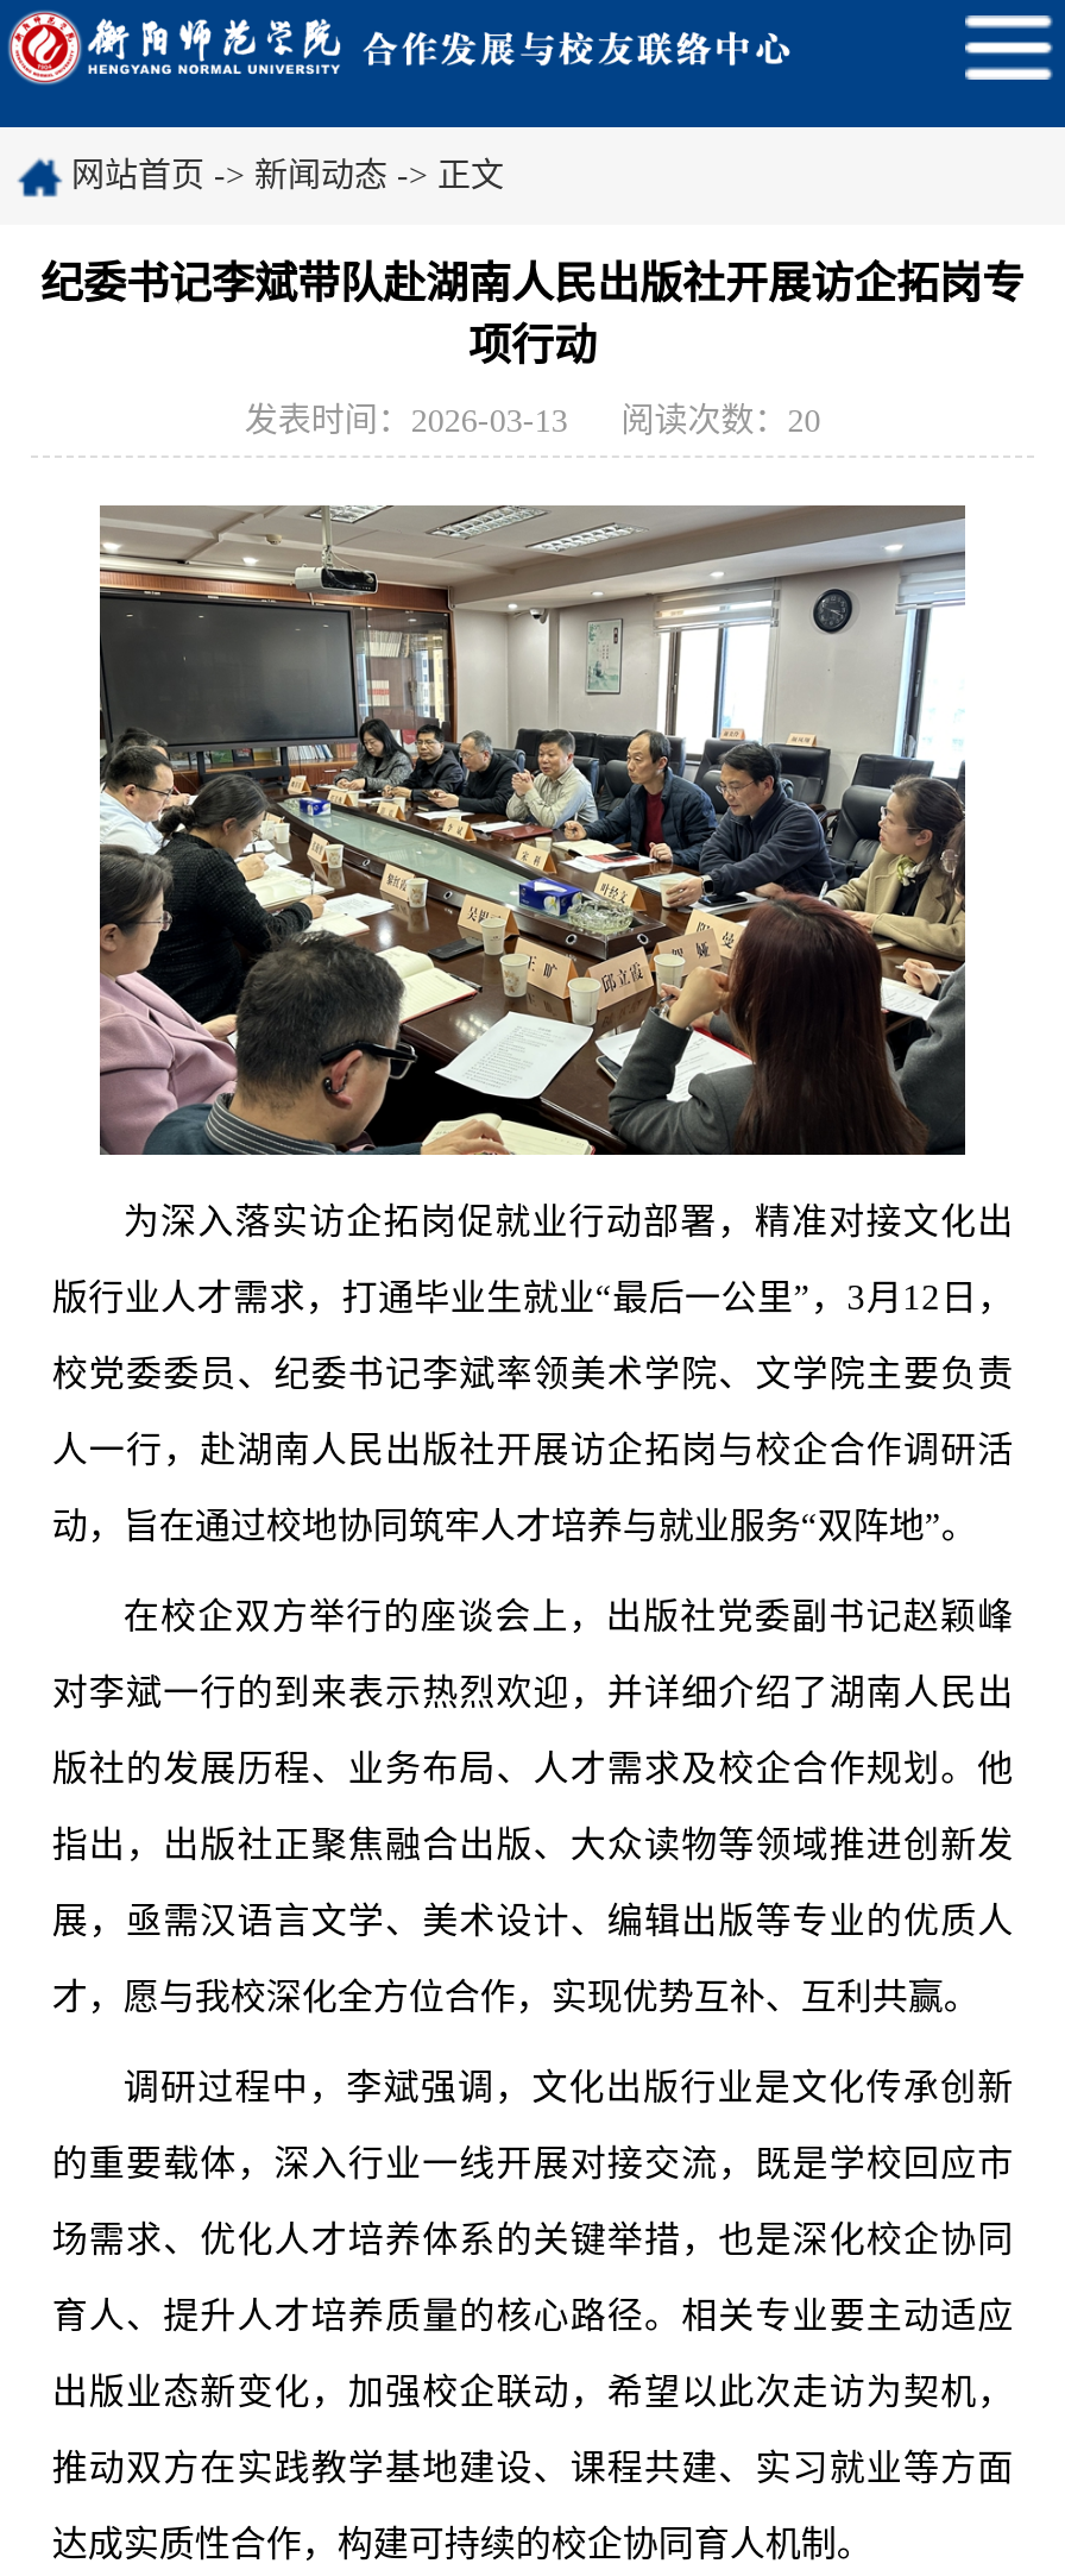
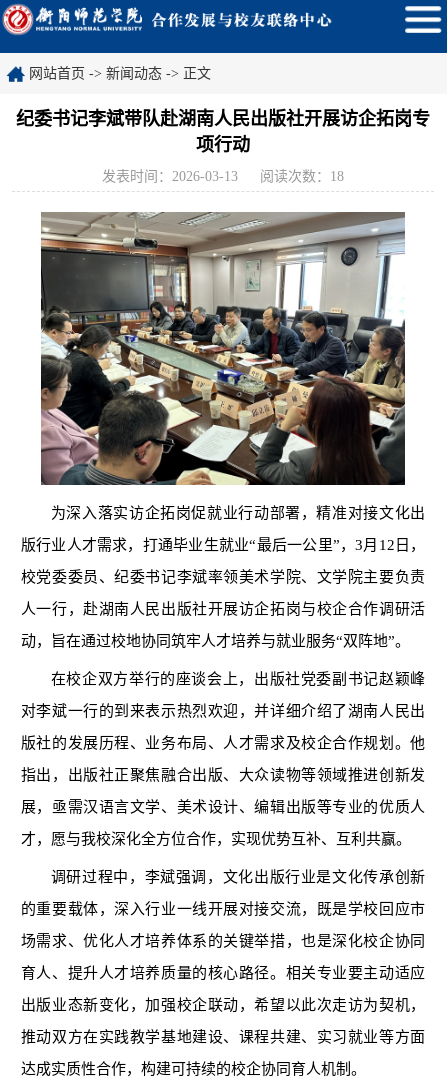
- 发表时间：2026-03-13 阅读次数：20
+ 发表时间：2026-03-13 阅读次数：18
